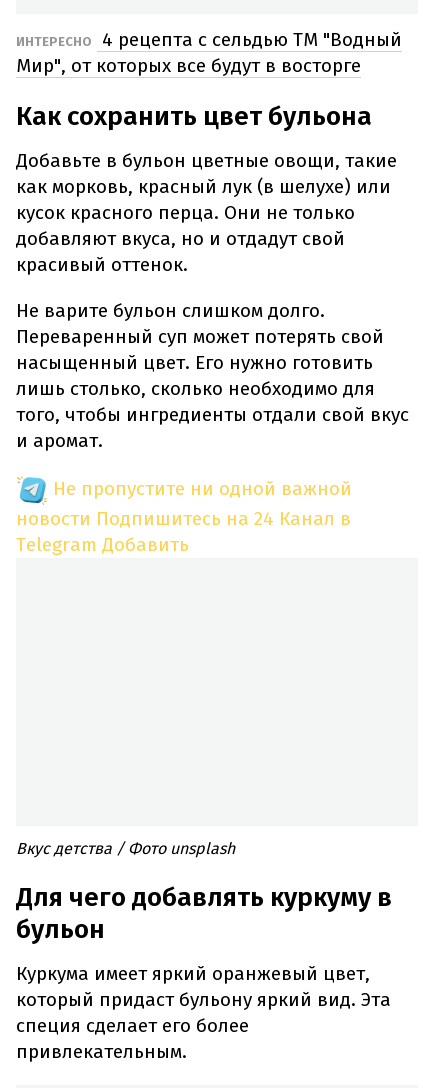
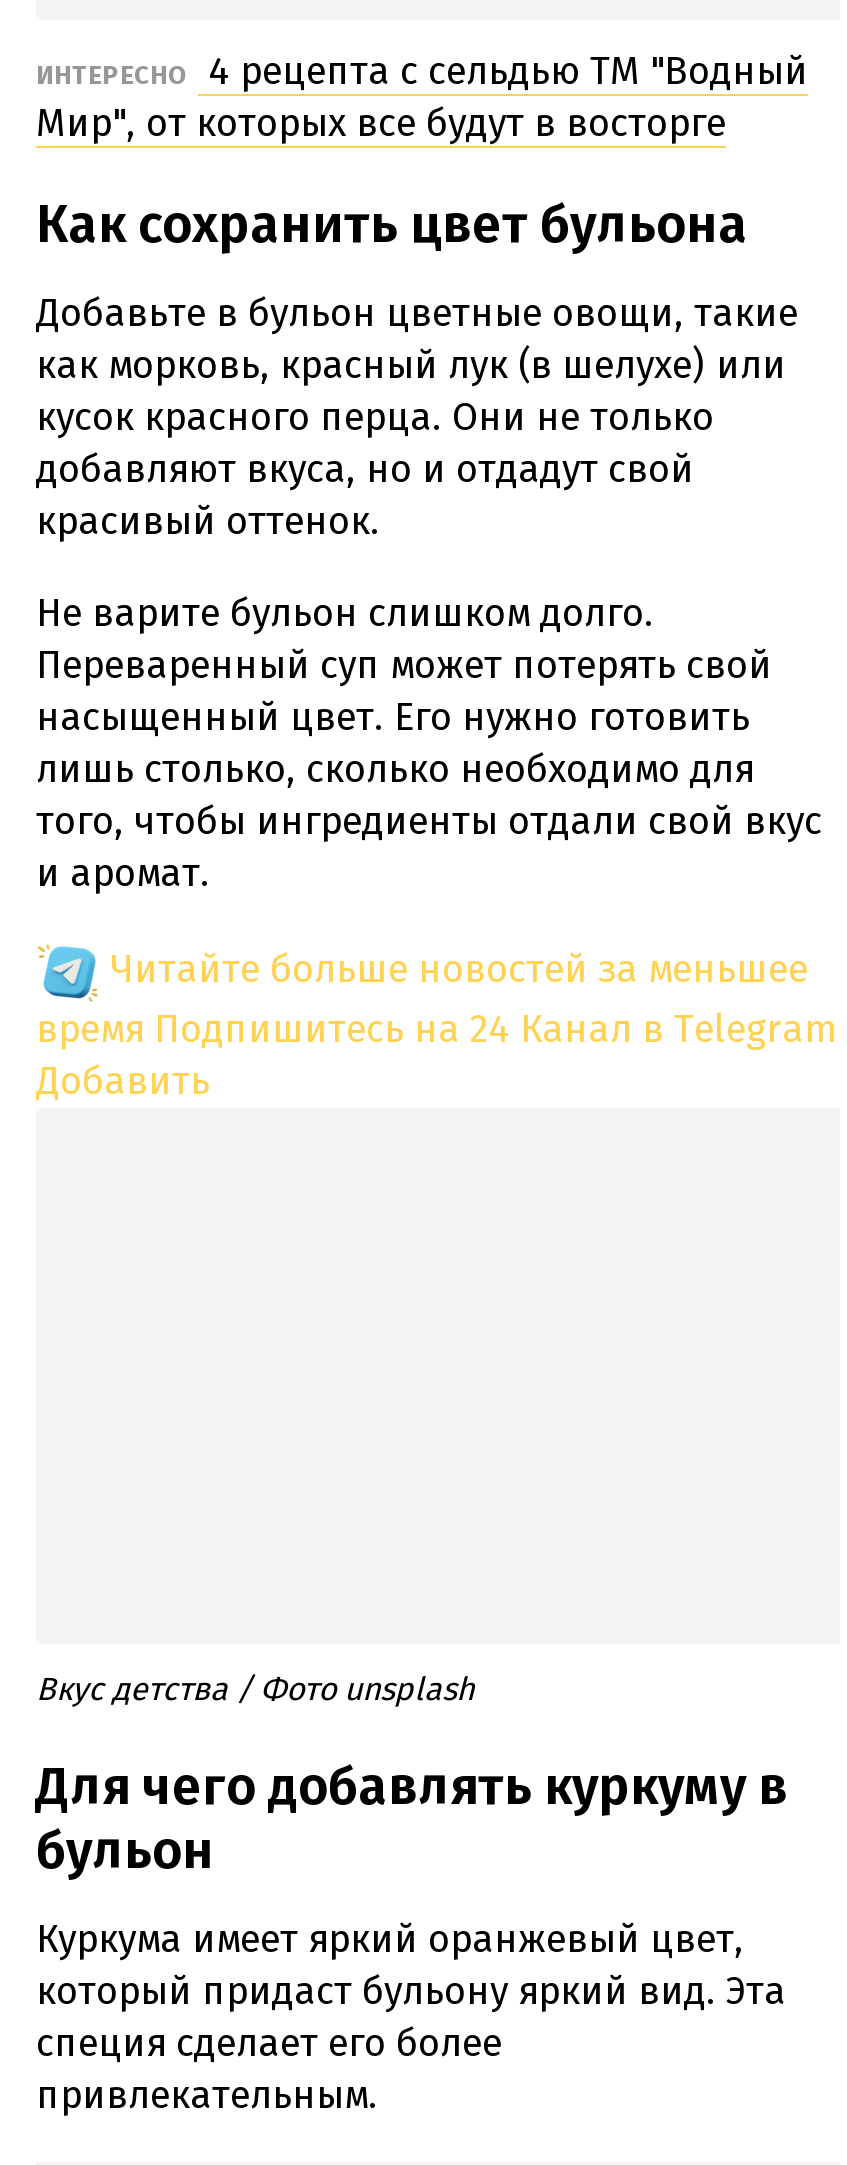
- Не пропустите ни одной важной
- новости Подпишитесь на 24 Канал в
- Telegram Добавить
+ Читайте больше новостей за меньшее
+ время Подпишитесь на 24 Канал в Telegram
+ Добавить
